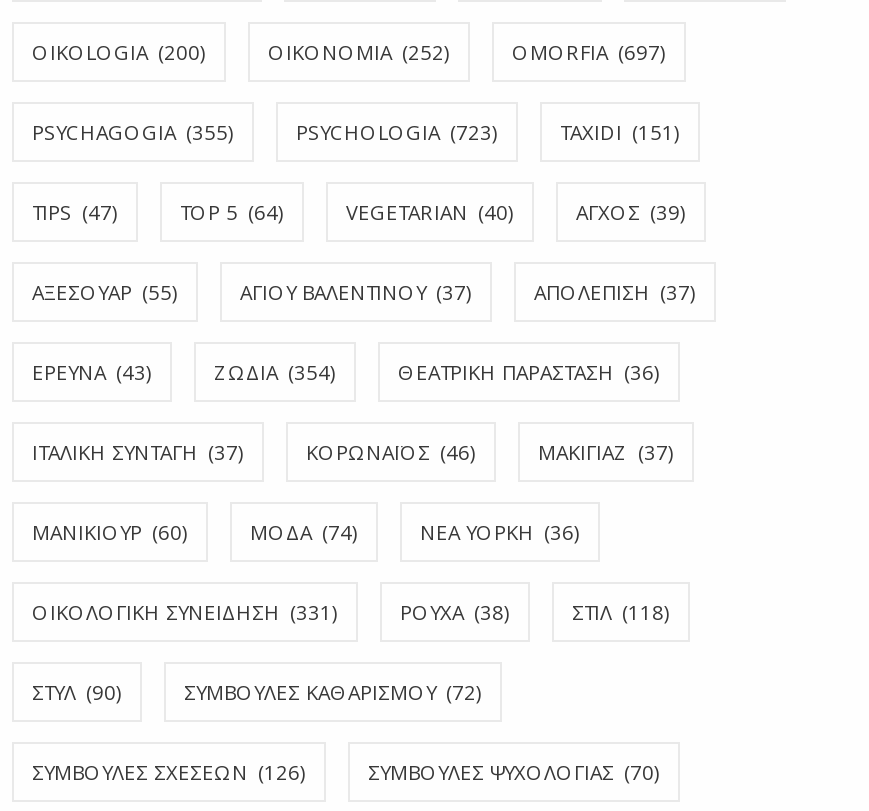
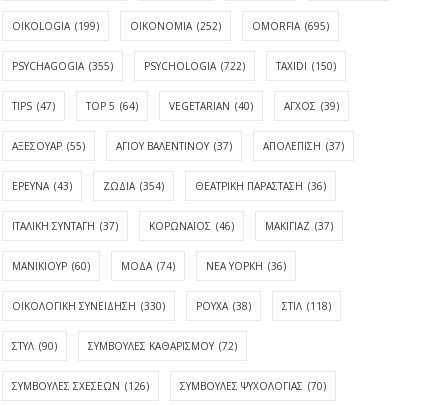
- OIKOLOGIA (200)
+ OIKOLOGIA (199)

- OMORFIA (697)
+ OMORFIA (695)

- PSYCHOLOGIA (723)
+ PSYCHOLOGIA (722)

- TAXIDI (151)
+ TAXIDI (150)

- ΟΙΚΟΛΟΓΙΚΗ ΣΥΝΕΙΔΗΣΗ (331)
+ ΟΙΚΟΛΟΓΙΚΗ ΣΥΝΕΙΔΗΣΗ (330)
